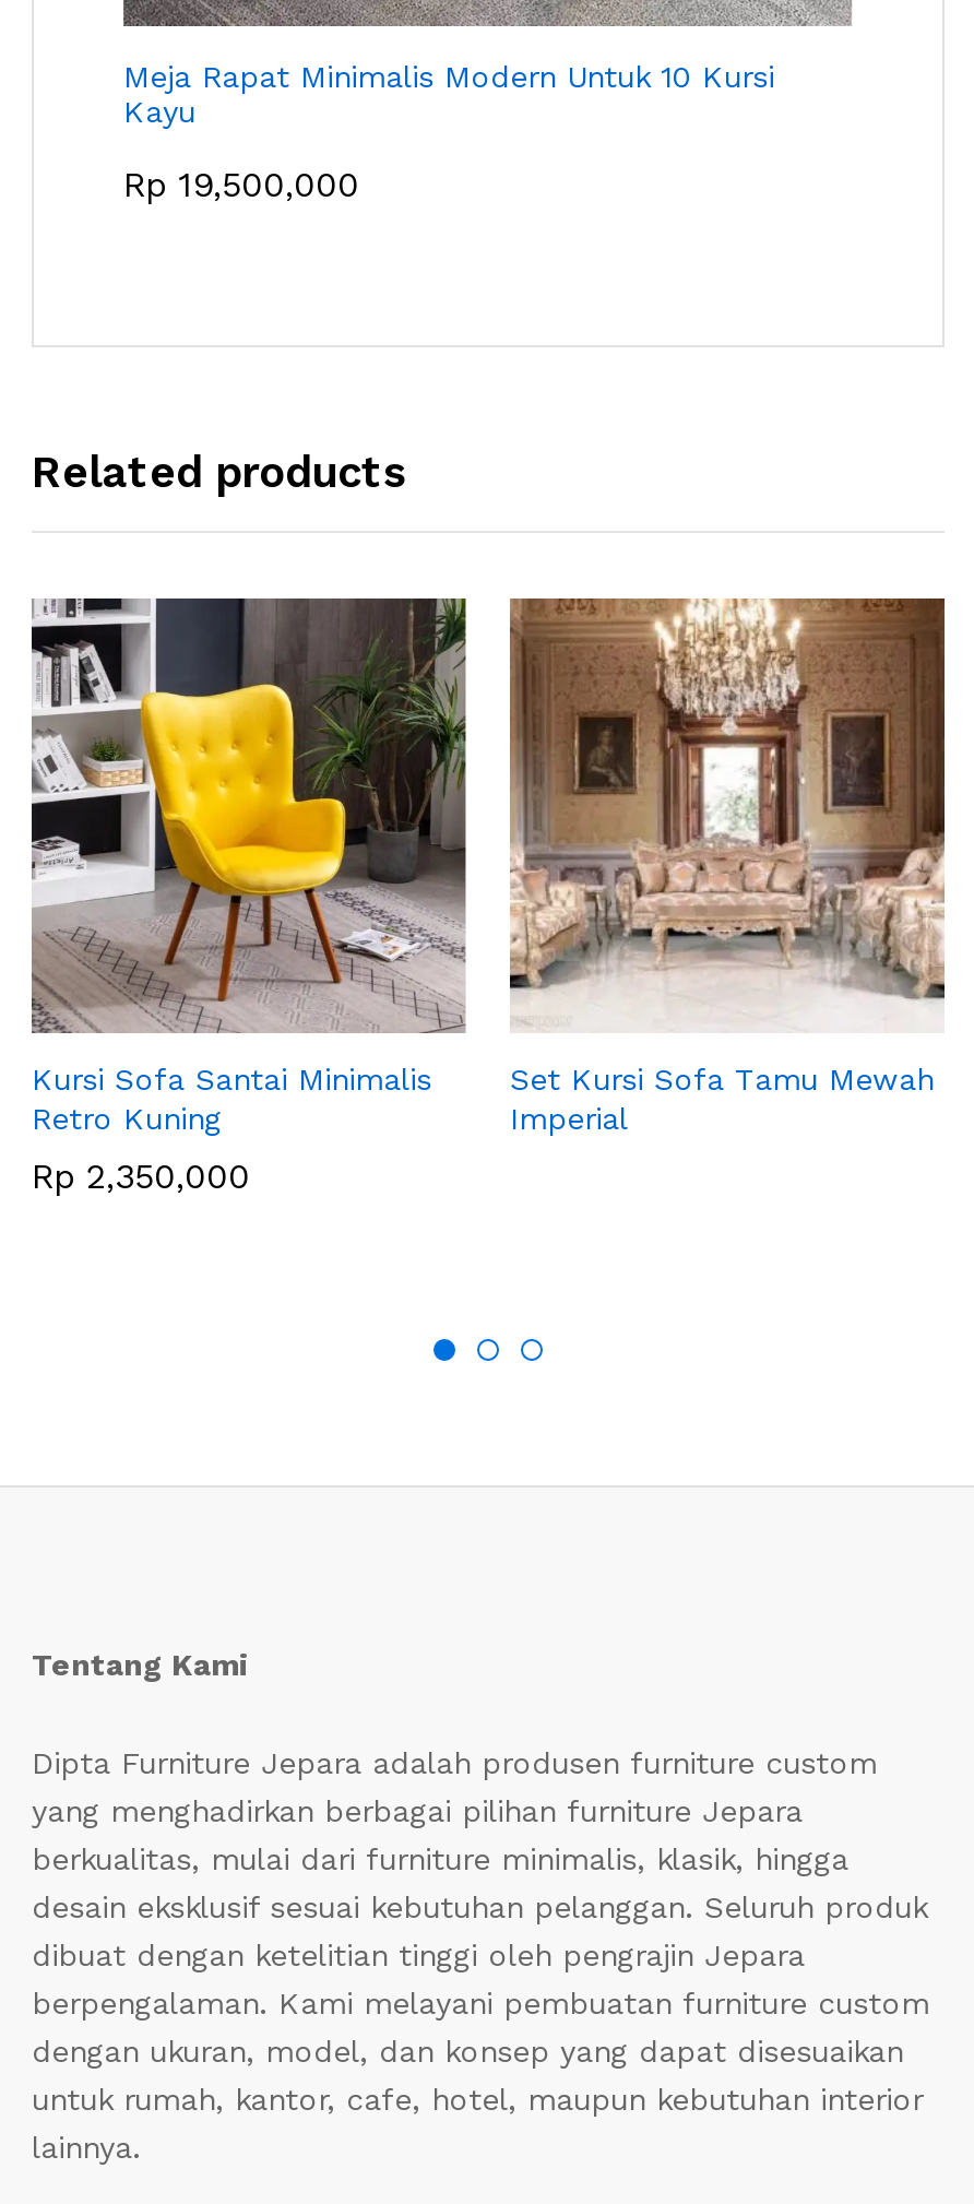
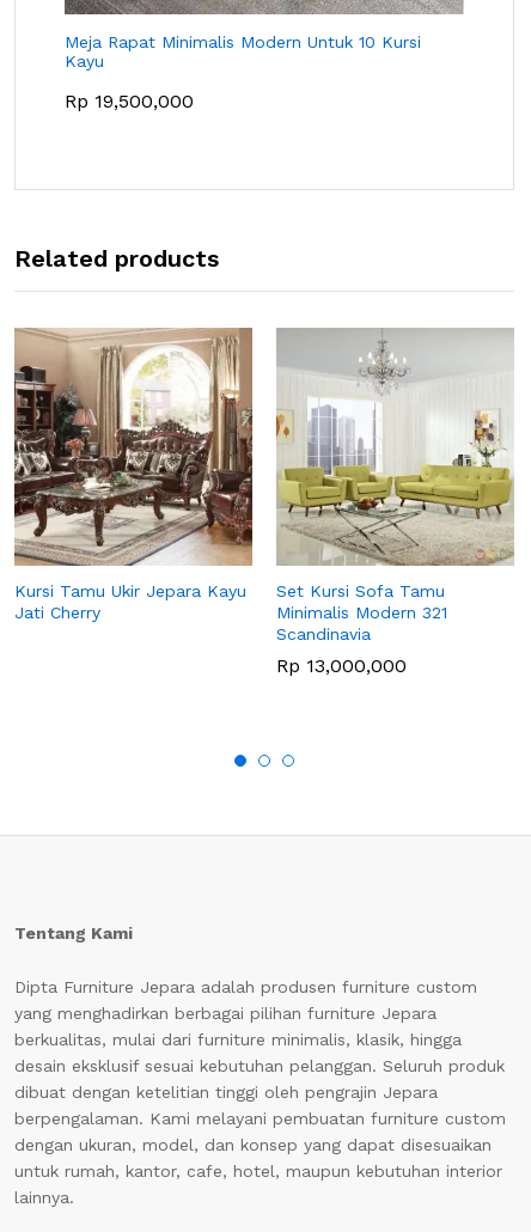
- [image]
- Kursi Sofa Santai Minimalis
- Retro Kuning
+ [image]
+ Kursi Tamu Ukir Jepara Kayu
+ Jati Cherry

- [image]
+ [image]

- Set Kursi Sofa Tamu Mewah
- Imperial
+ Rp 13,000,000

- Rp 2,350,000
+ Set Kursi Sofa Tamu
+ Minimalis Modern 321
+ Scandinavia
